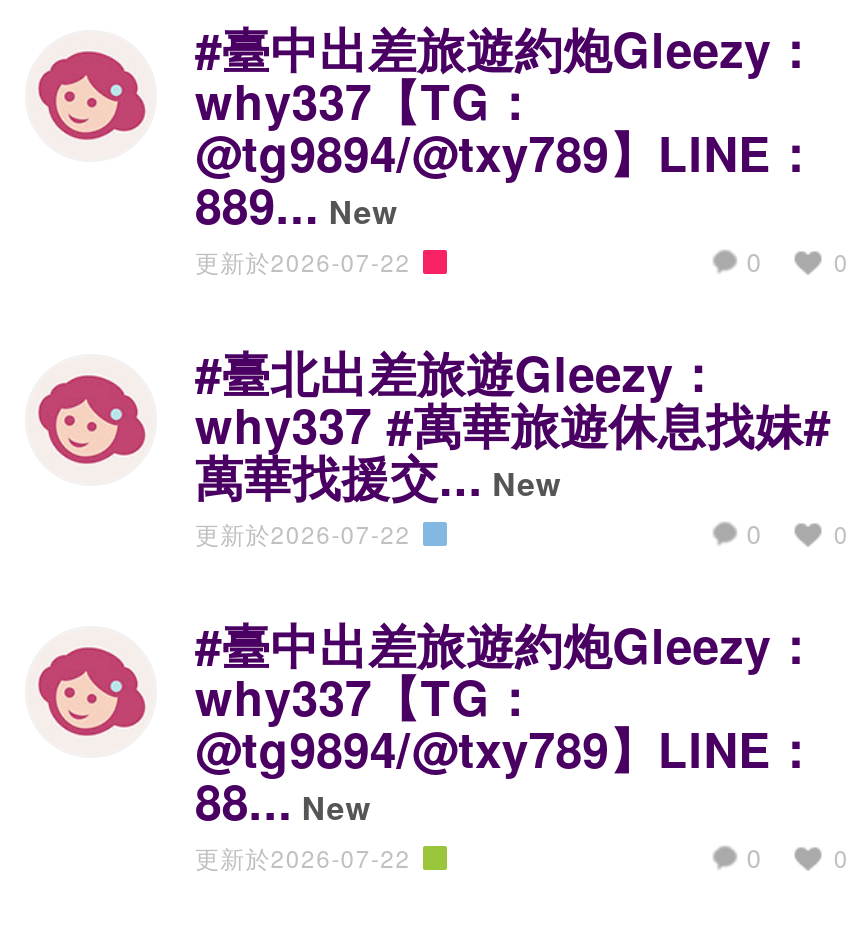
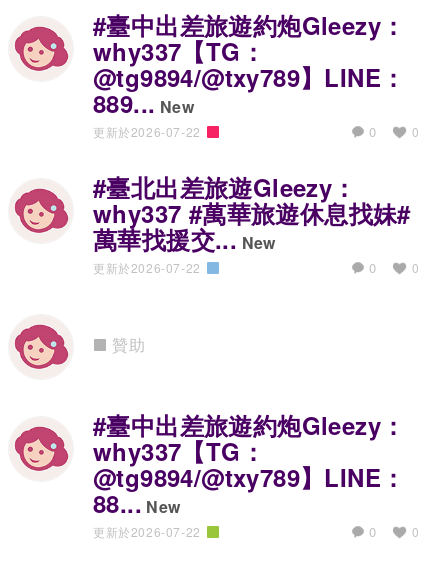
+ 贊助
